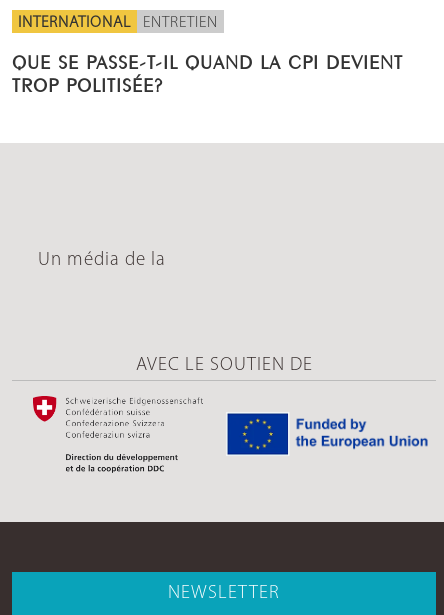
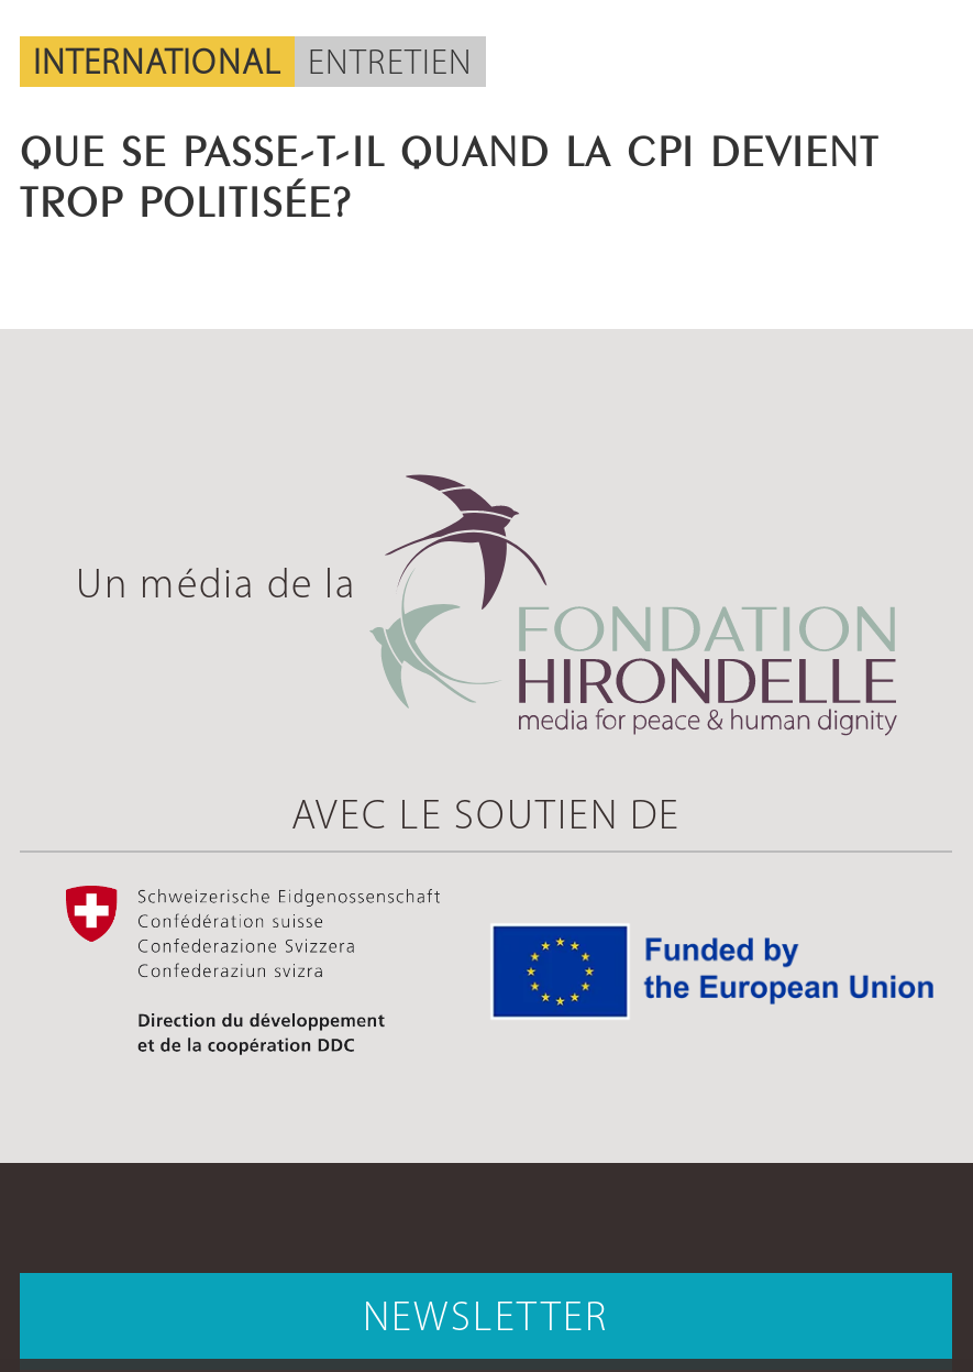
+ [image]
